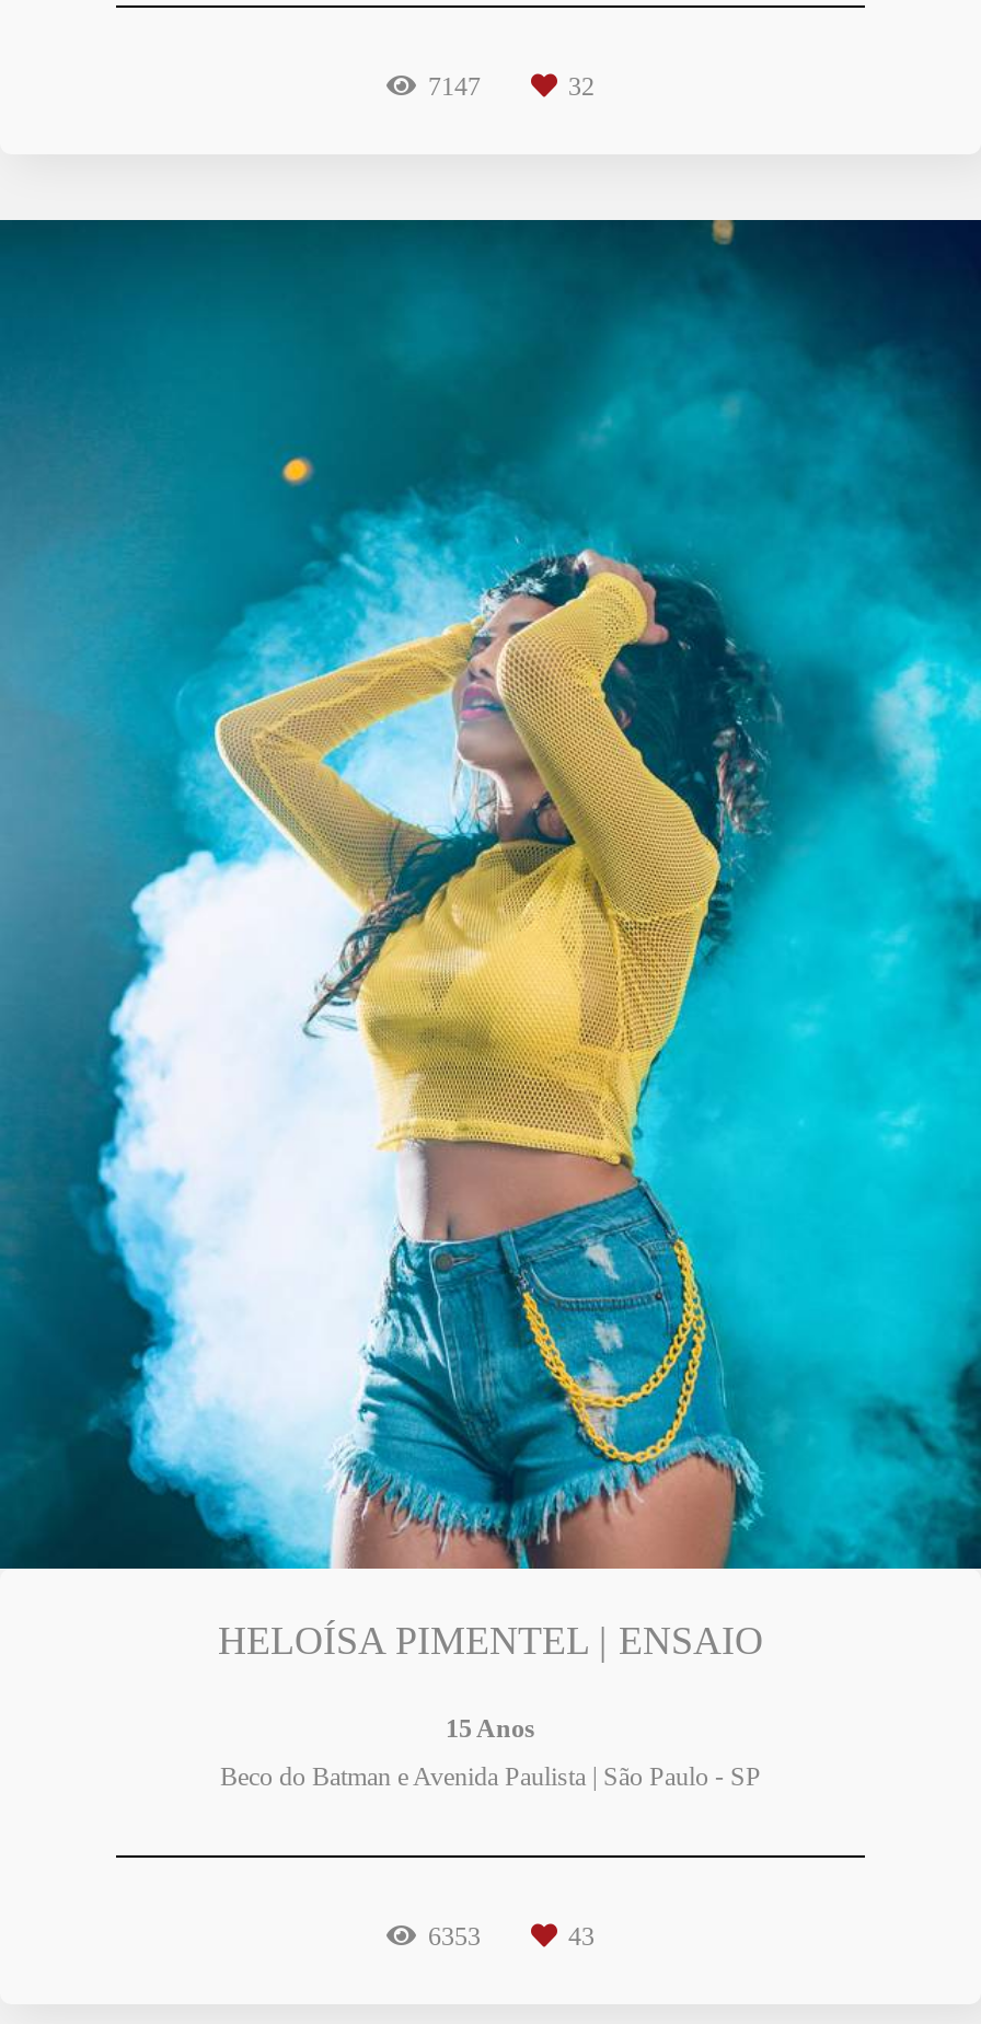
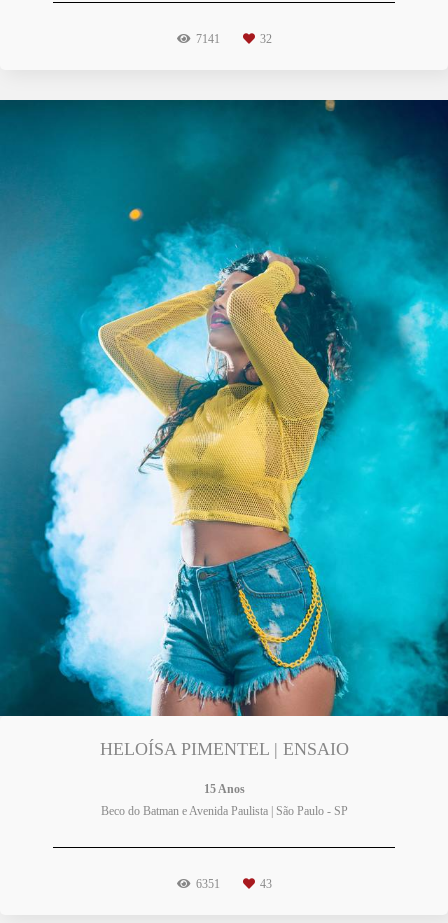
- 7147
+ 7141

- 6353
+ 6351
